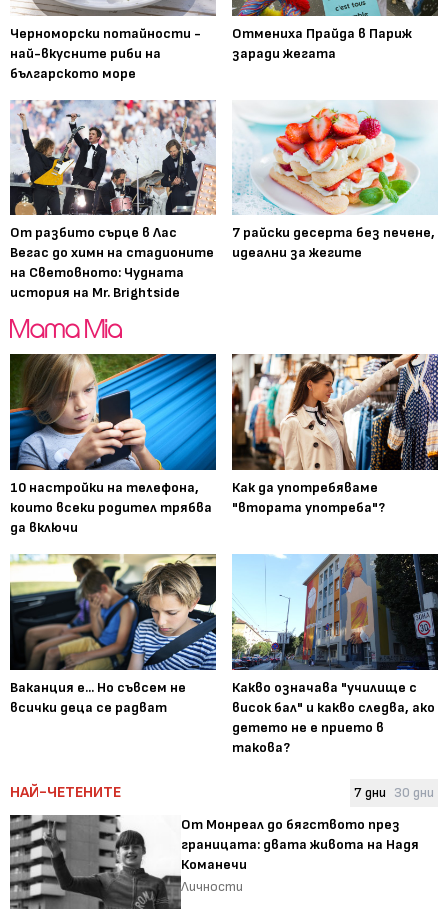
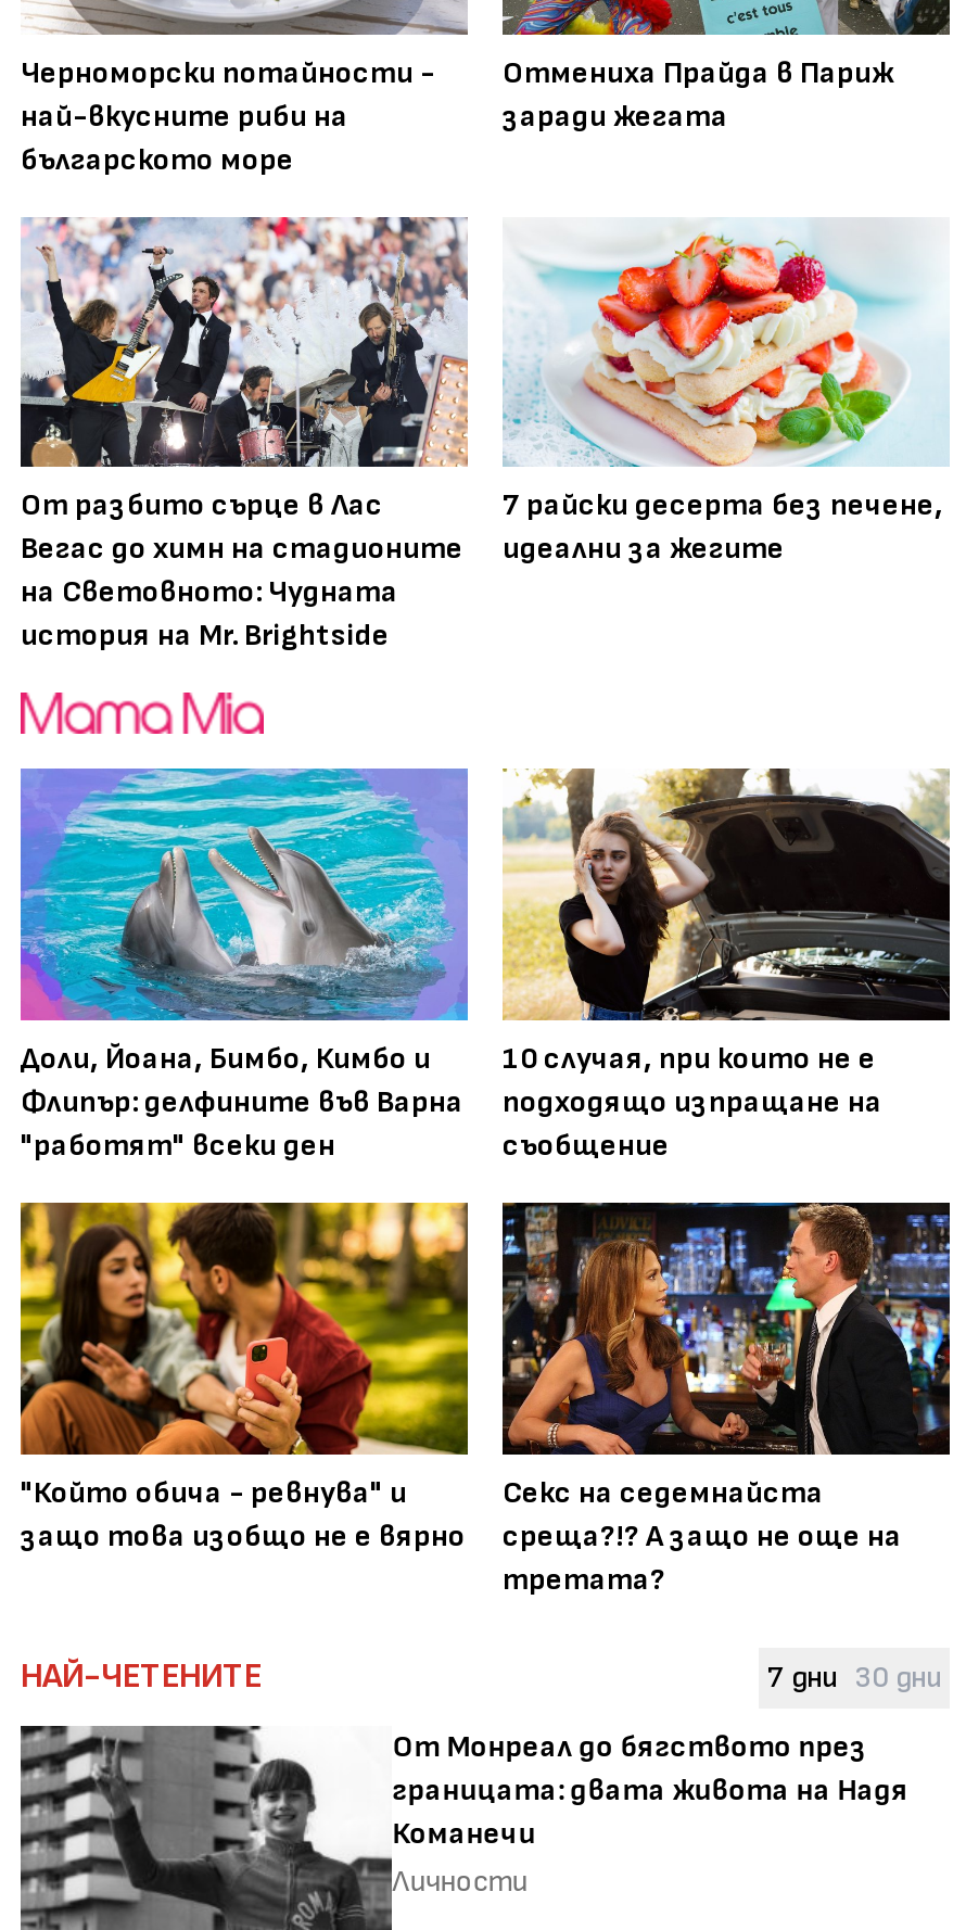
- [image]
- 10 настройки на телефона,
- които всеки родител трябва
- да включи
+ [image]
+ Доли, Йоана, Бимбо, Кимбо и
+ Флипър: делфините във Варна
+ "работят" всеки ден

- [image]
- Как да употребяваме
- "втората употреба"?
+ [image]
+ 10 случая, при които не е
+ подходящо изпращане на
+ съобщение

- [image]
- Ваканция е... Но съвсем не
- всички деца се радват
+ [image]
+ "Който обича - ревнува" и
+ защо това изобщо не е вярно

- [image]
- Какво означава "училище с
- висок бал" и какво следва, ако
- детето не е прието в
- такова?
+ [image]
+ Секс на седемнайста
+ среща?!? А защо не още на
+ третата?
